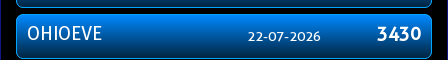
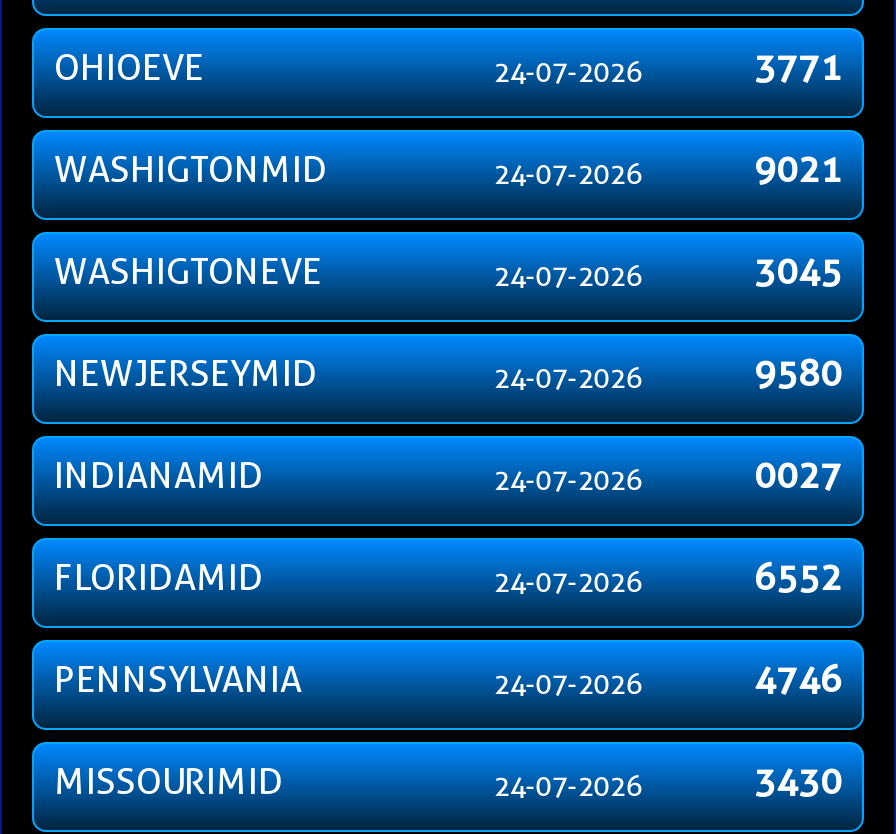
- 22-07-2026
+ 24-07-2026
+ 3771
+ WASHIGTONMID
+ 24-07-2026
+ 9021
+ WASHIGTONEVE
+ 24-07-2026
+ 3045
+ NEWJERSEYMID
+ 24-07-2026
+ 9580
+ INDIANAMID
+ 24-07-2026
+ 0027
+ FLORIDAMID
+ 24-07-2026
+ 6552
+ PENNSYLVANIA
+ 24-07-2026
+ 4746
+ MISSOURIMID
+ 24-07-2026
